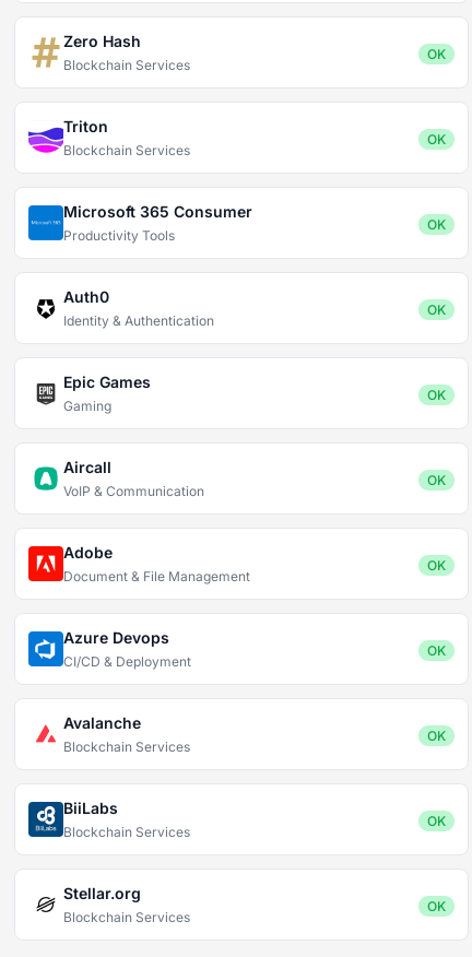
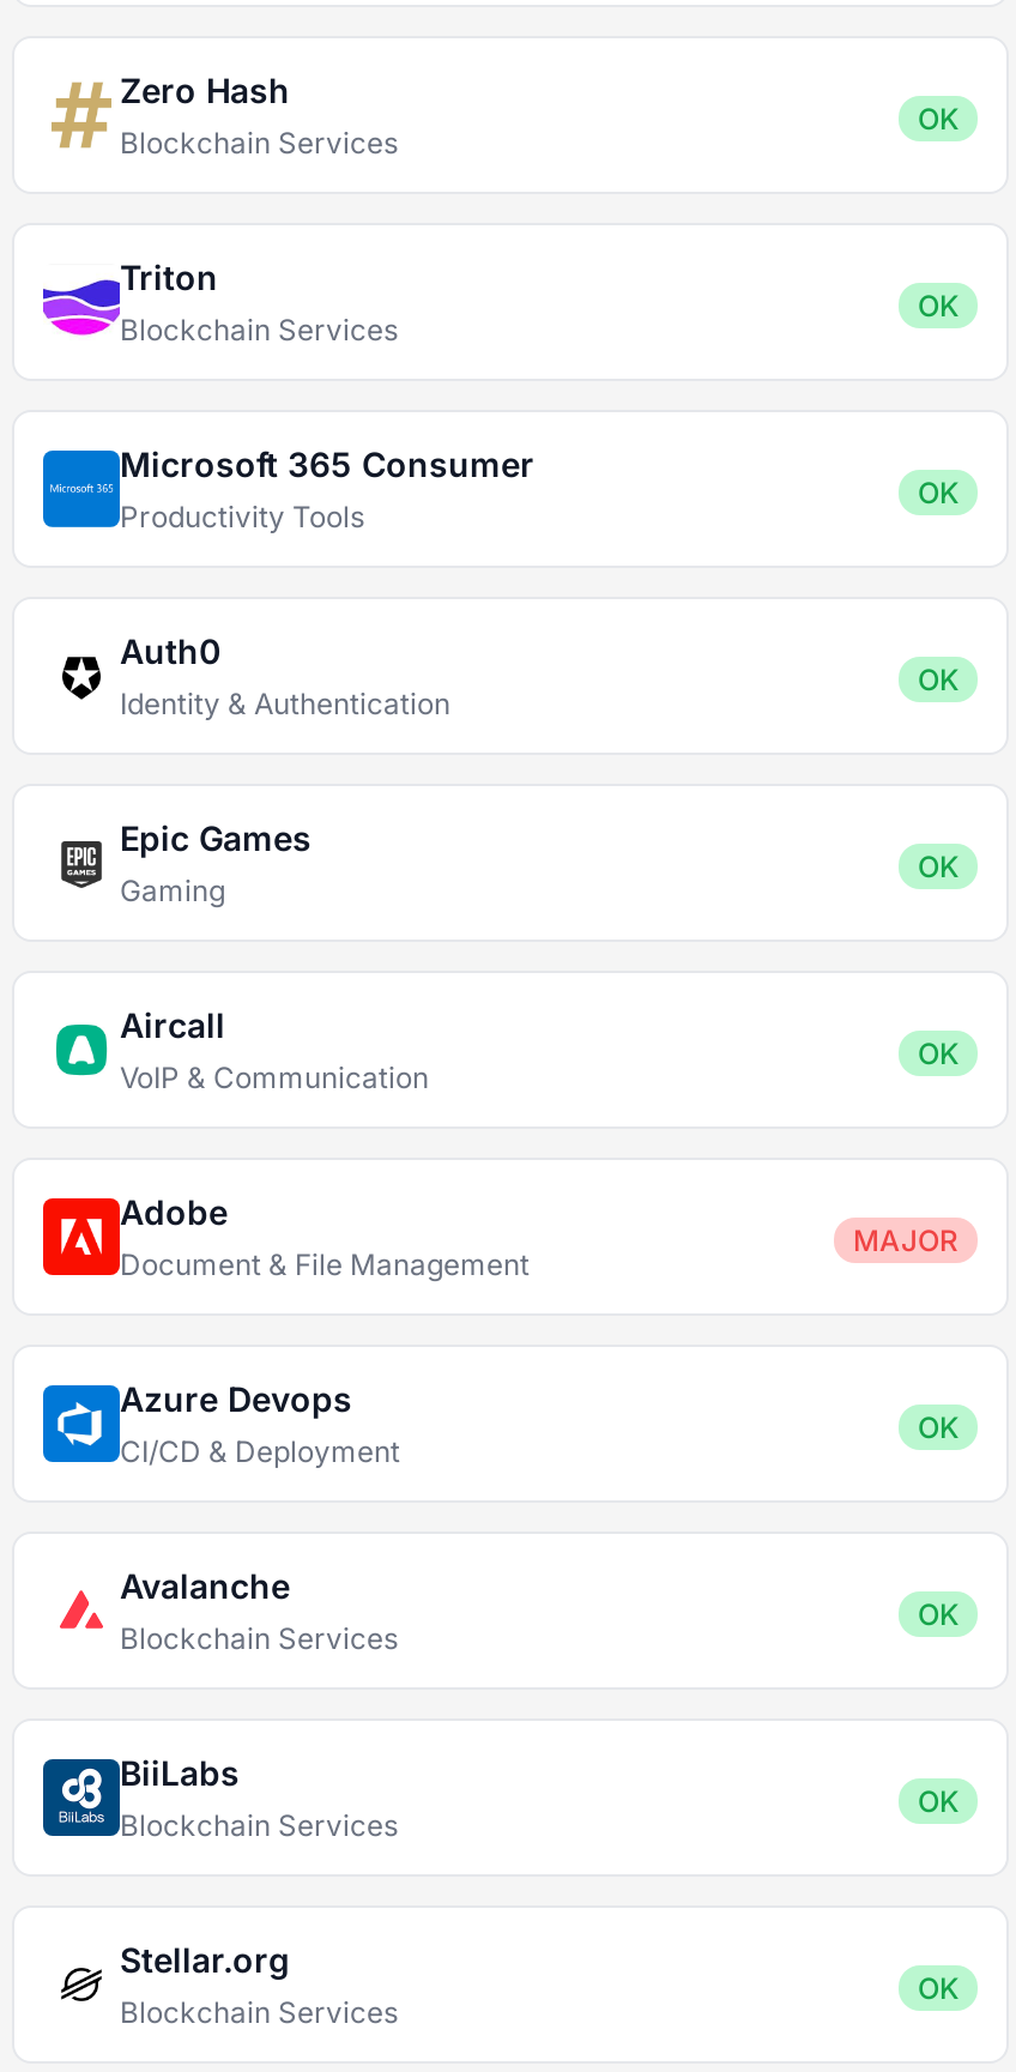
- OK
+ MAJOR
